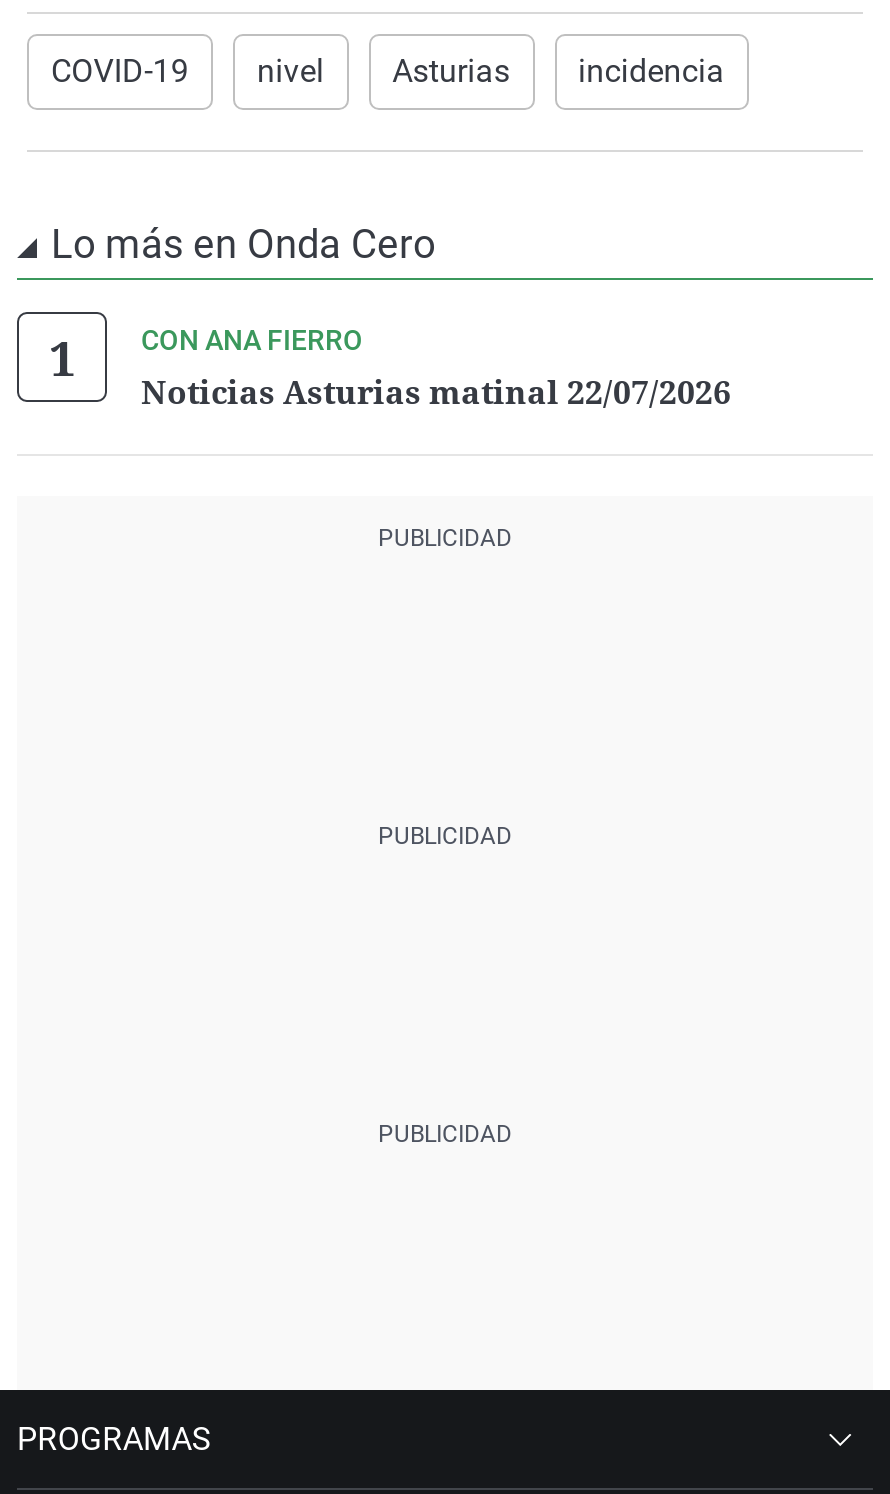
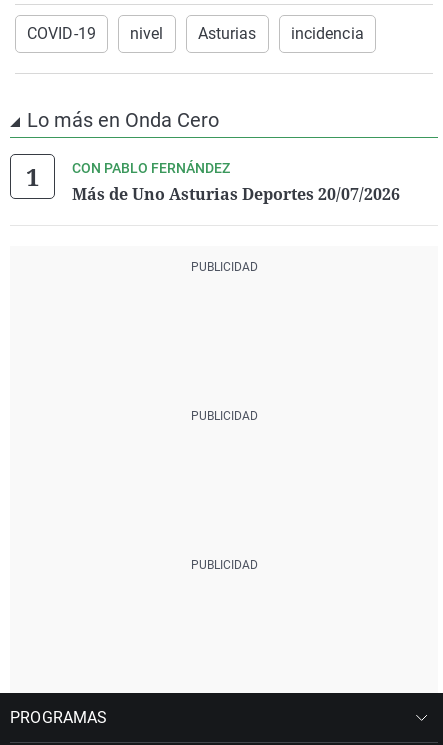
- CON ANA FIERRO
- Noticias Asturias matinal 22/07/2026
+ CON PABLO FERNÁNDEZ
+ Más de Uno Asturias Deportes 20/07/2026
